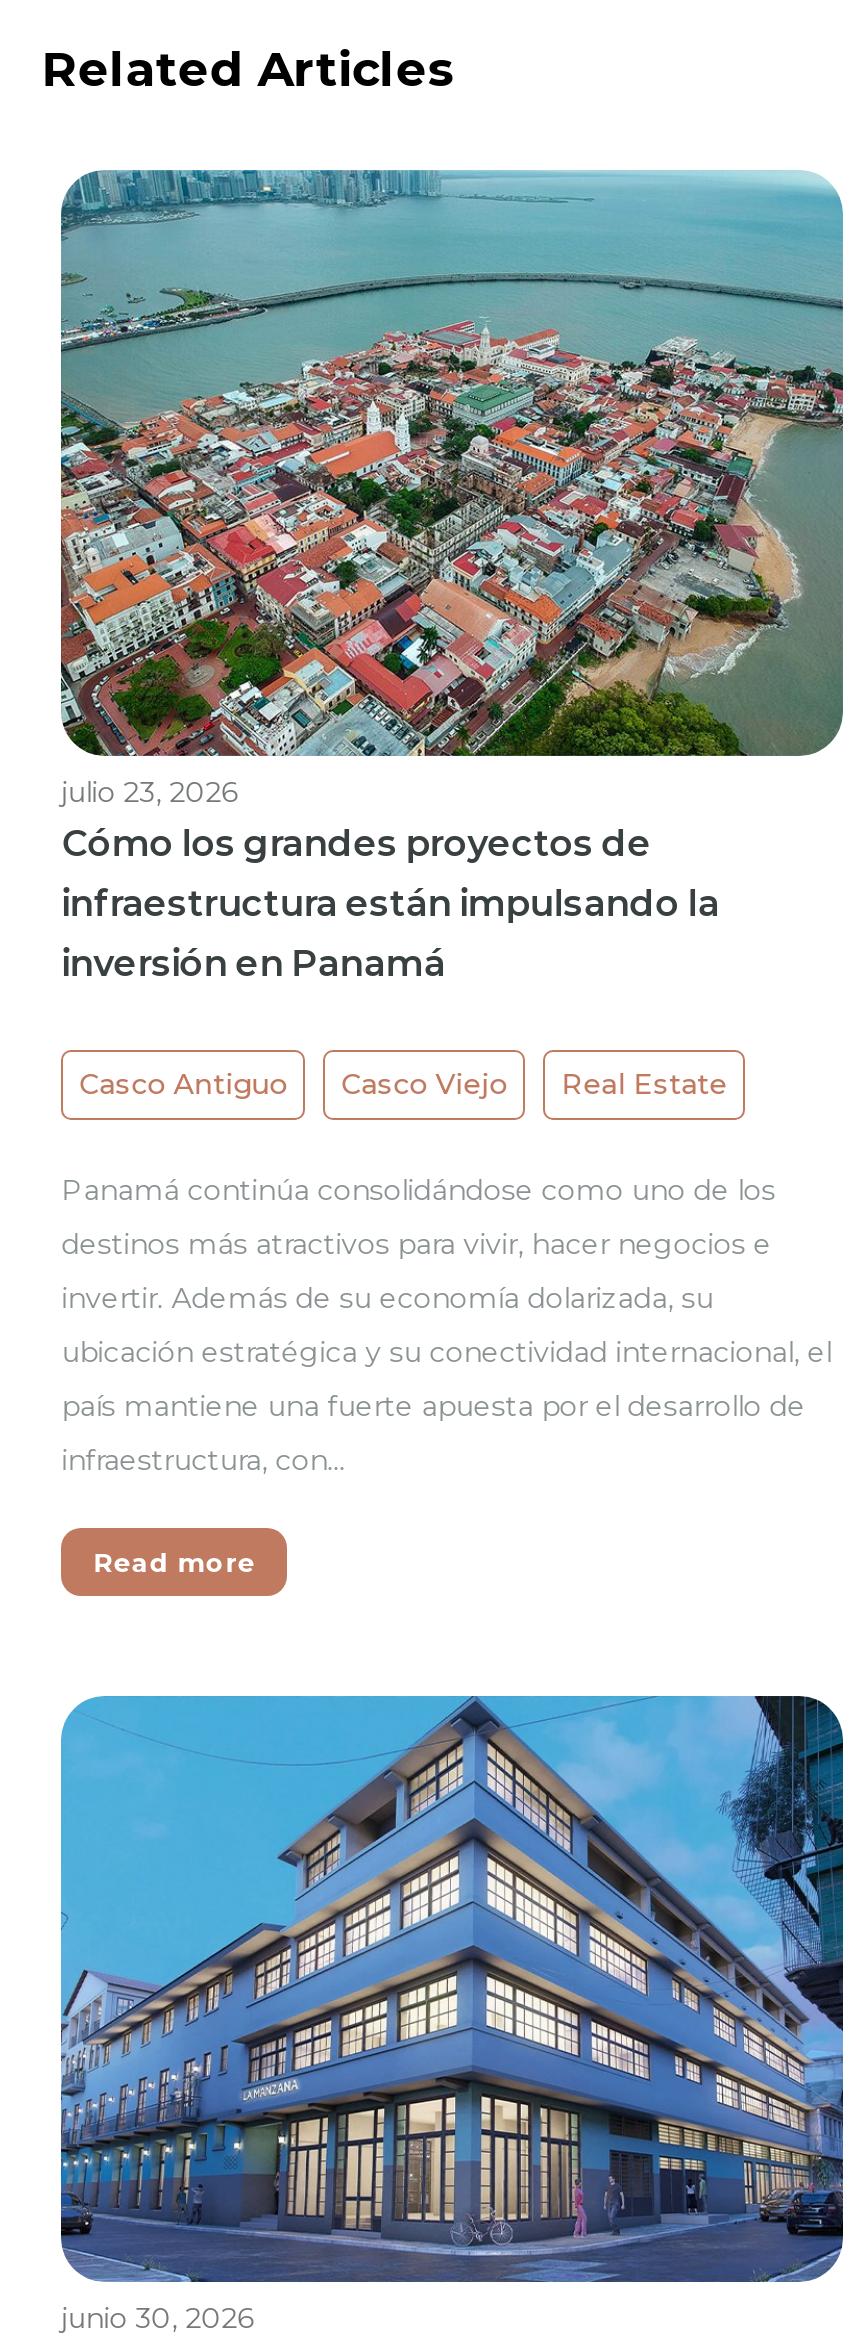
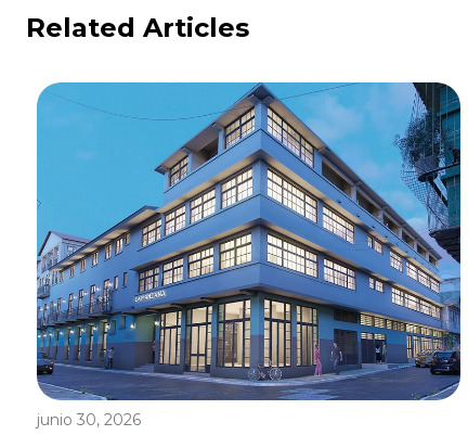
- [image]
- julio 23, 2026
- Cómo los grandes proyectos de
- infraestructura están impulsando la
- inversión en Panamá
- Casco Antiguo
- Casco Viejo
- Real Estate
- Panamá continúa consolidándose como uno de los
- destinos más atractivos para vivir, hacer negocios e
- invertir. Además de su economía dolarizada, su
- ubicación estratégica y su conectividad internacional, el
- país mantiene una fuerte apuesta por el desarrollo de
- infraestructura, con…
- Read more
